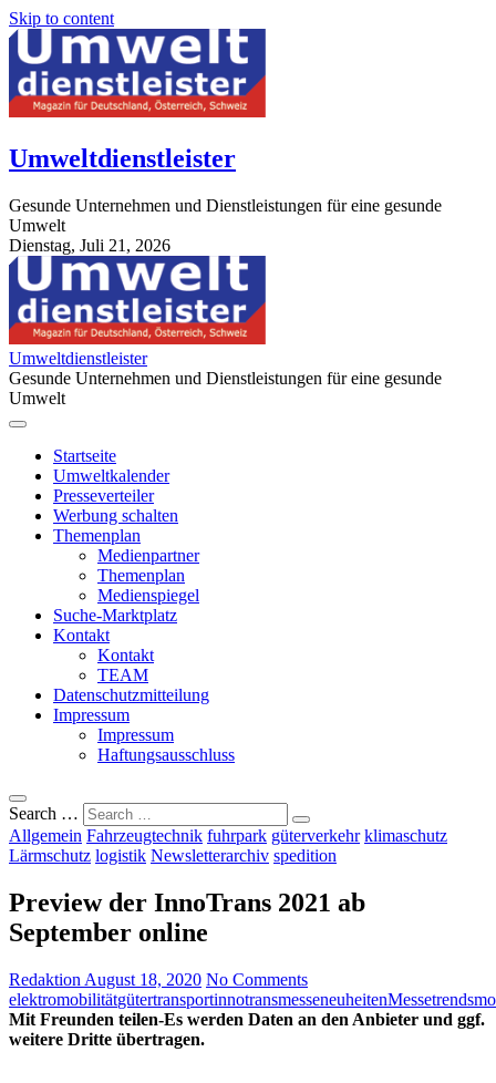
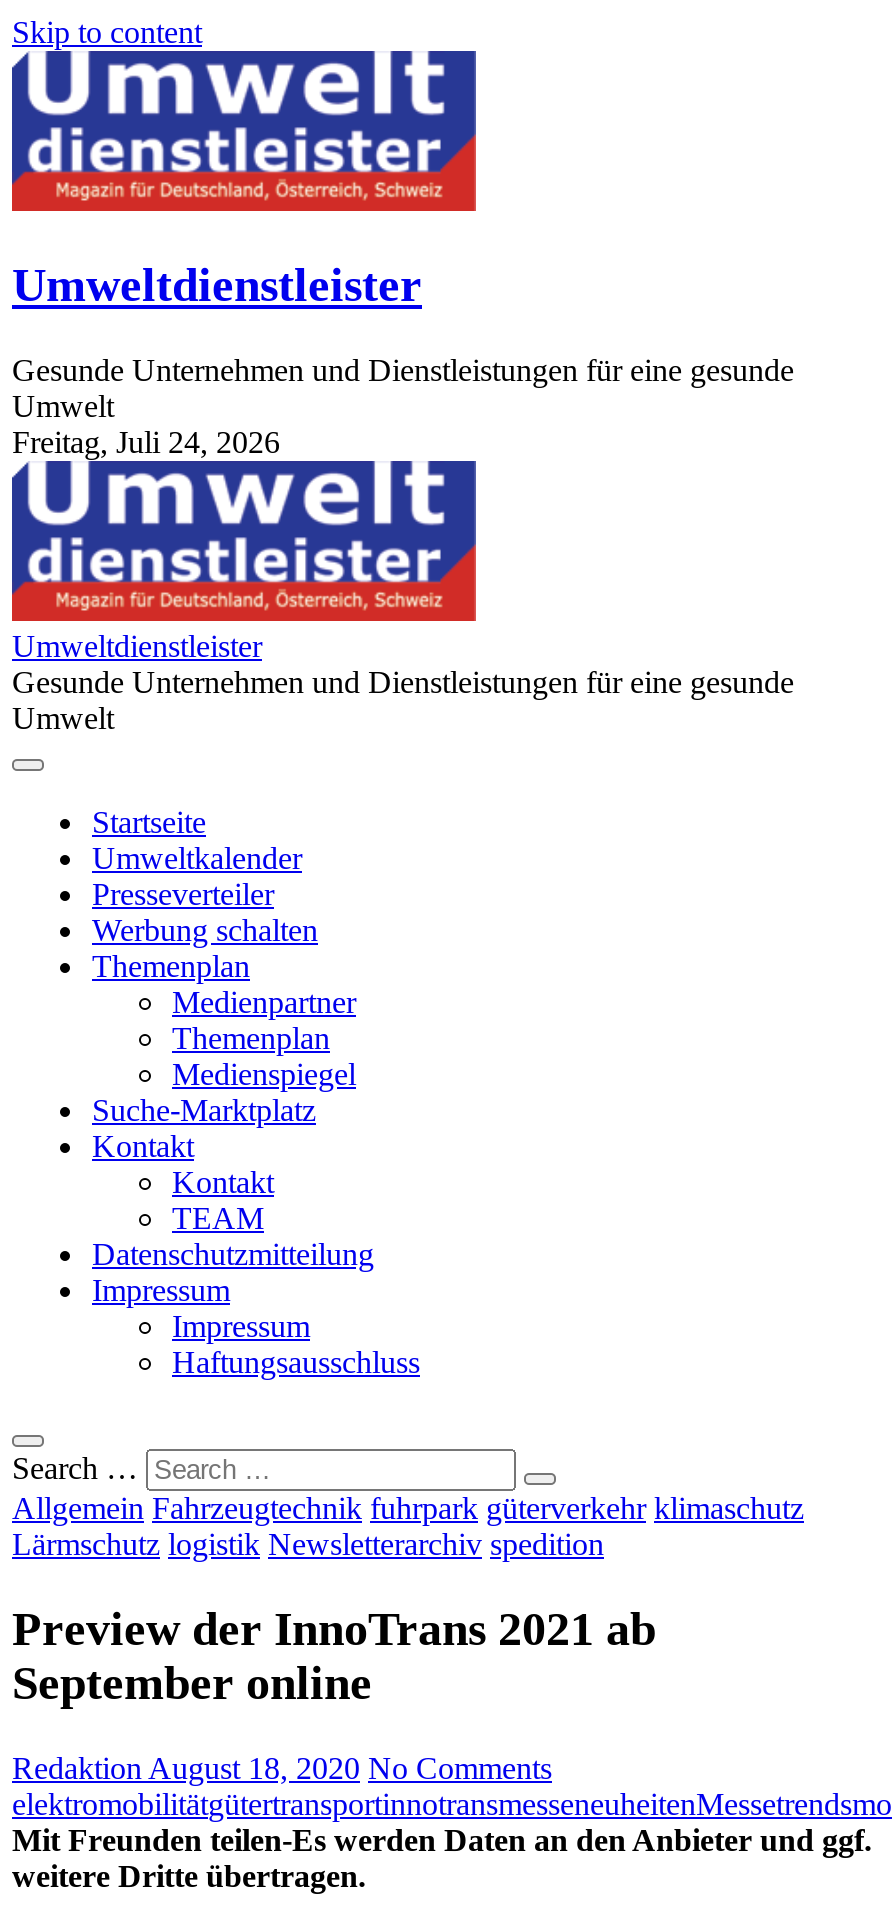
- Dienstag, Juli 21, 2026
+ Freitag, Juli 24, 2026
